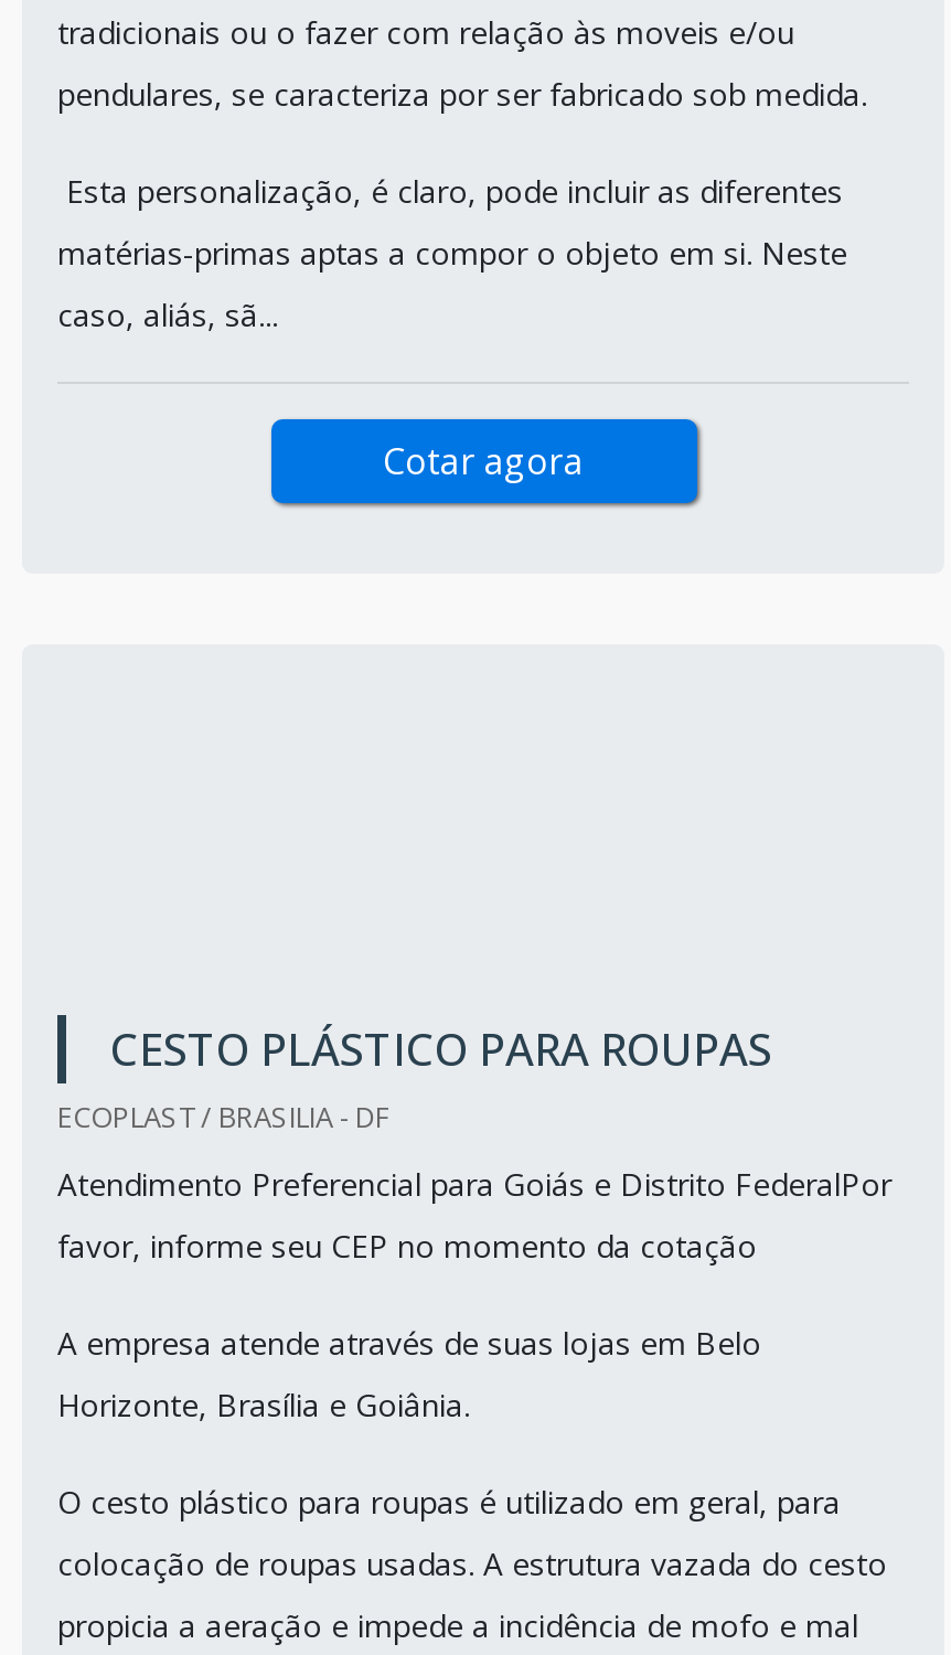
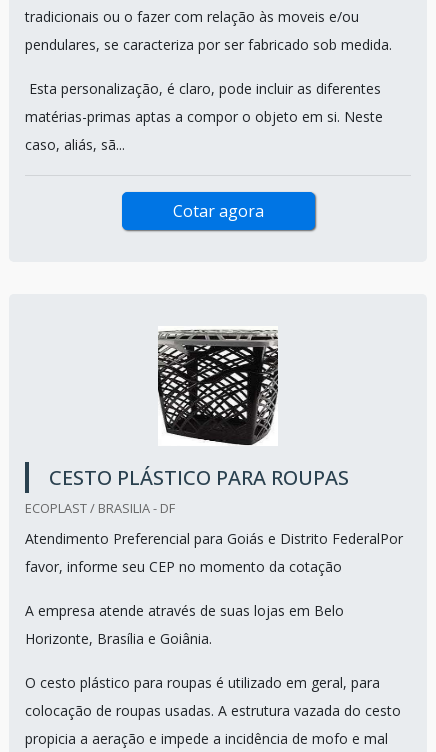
+ [image]
